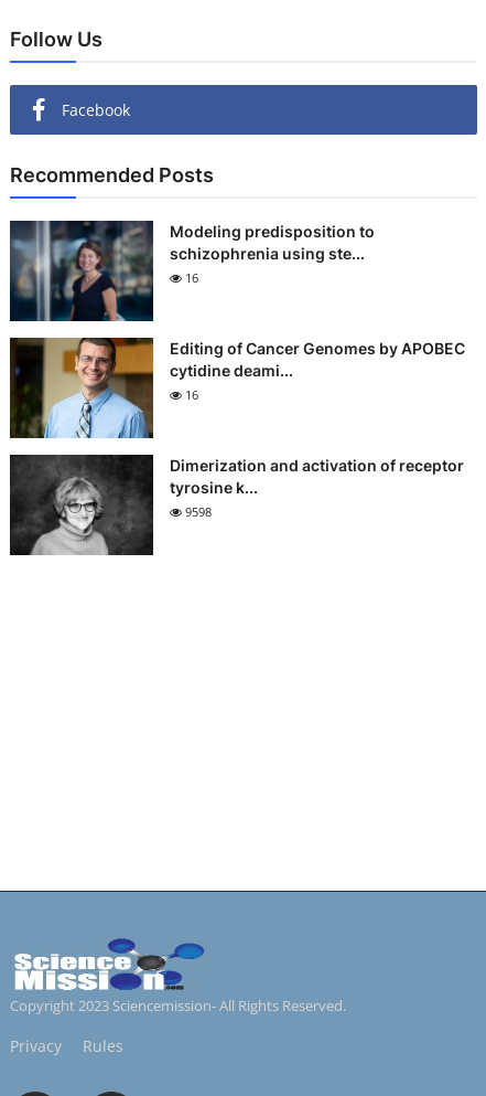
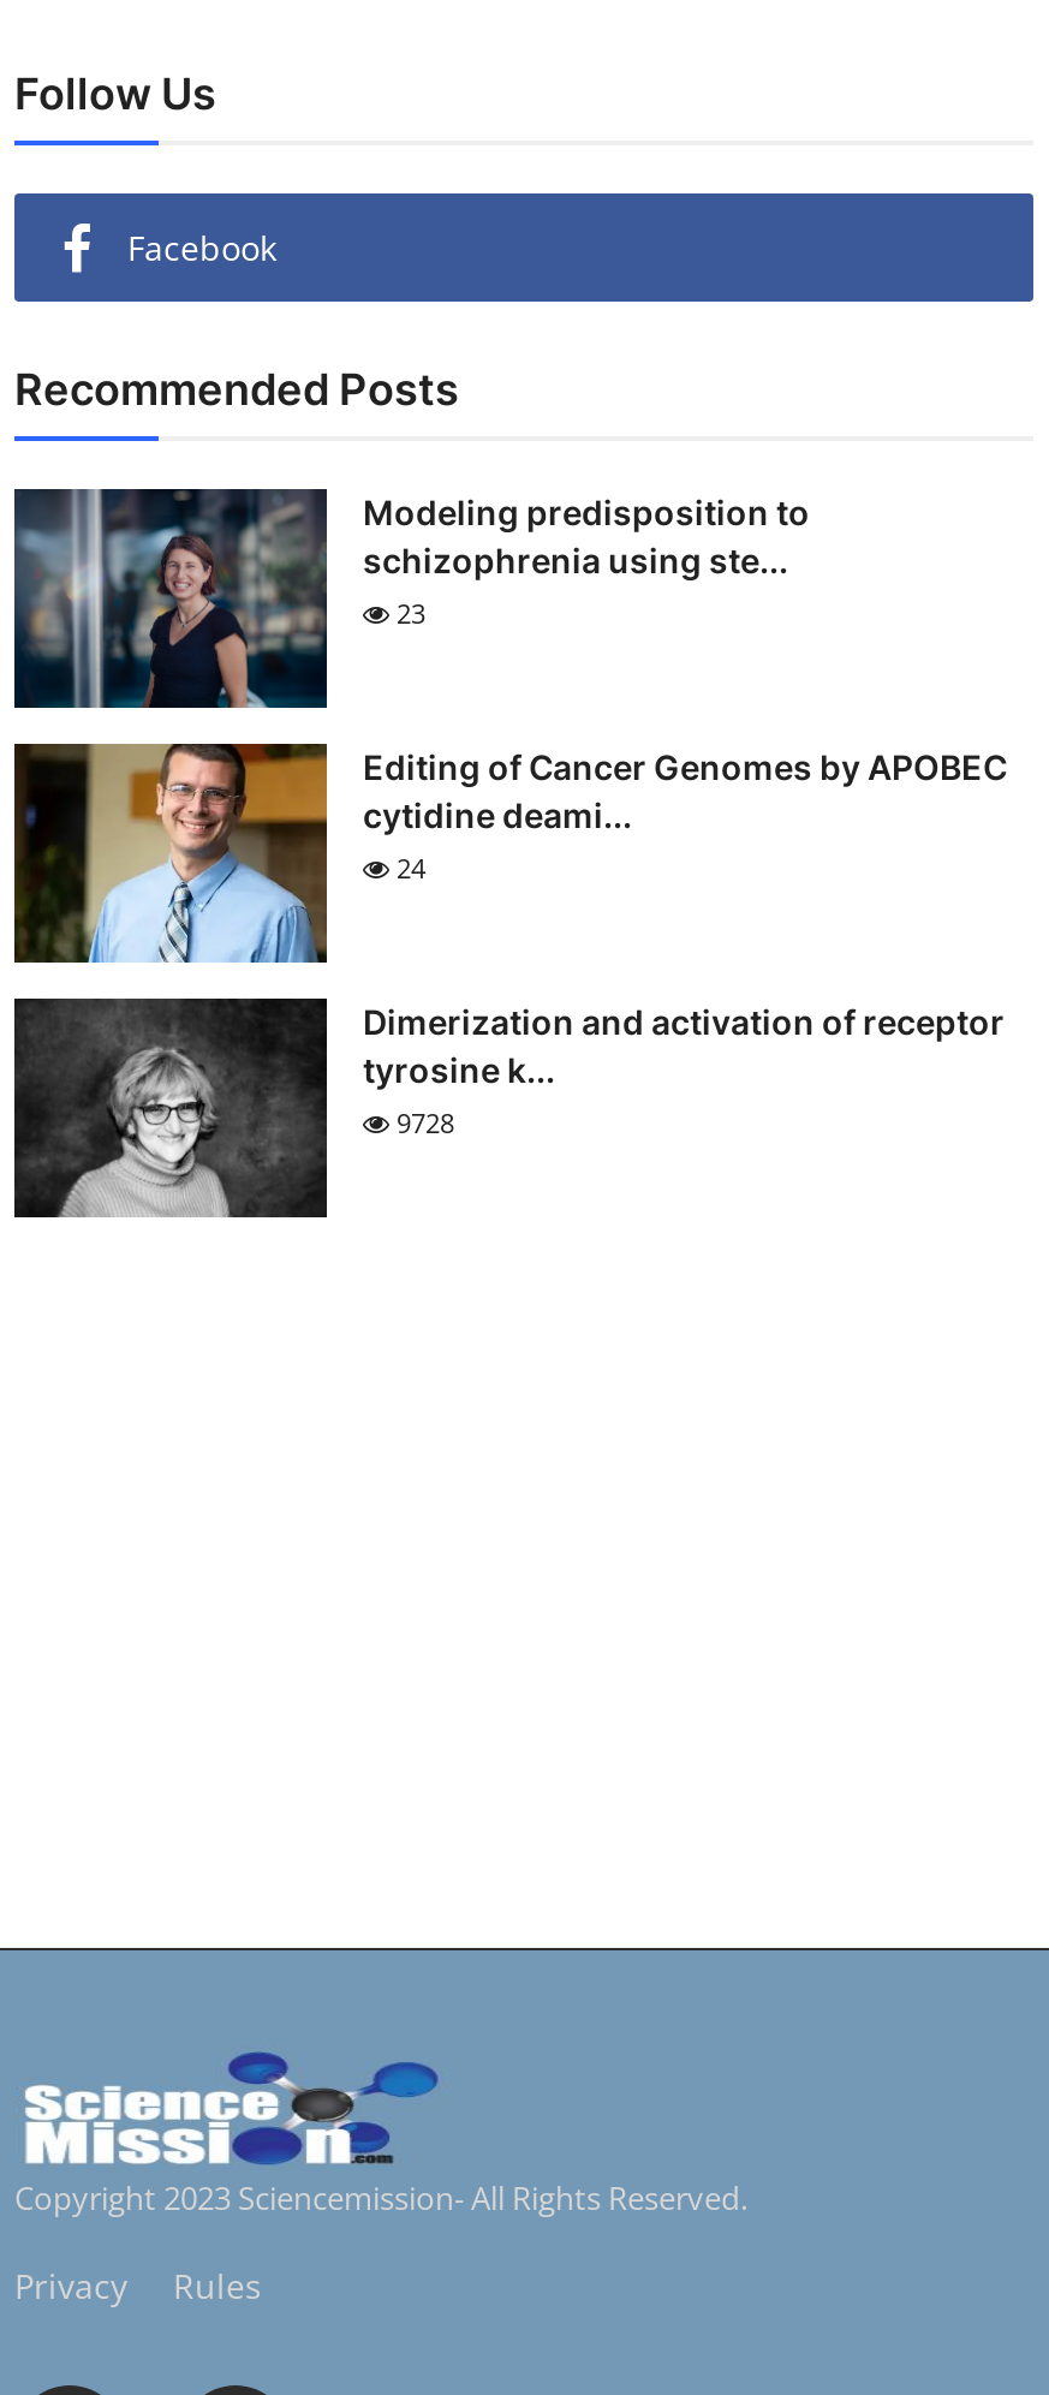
- 16
+ 23

- 16
+ 24

- 9598
+ 9728
